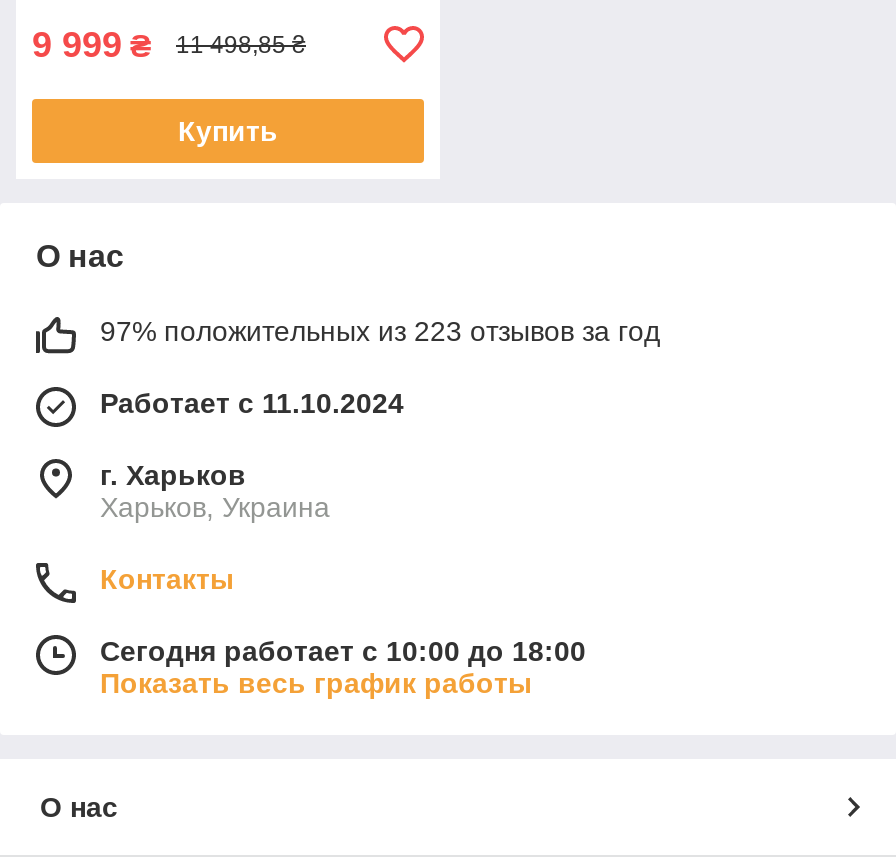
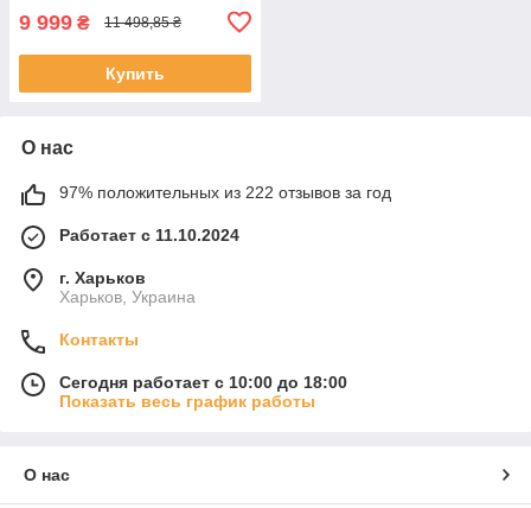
- 97% положительных из 223 отзывов за год
+ 97% положительных из 222 отзывов за год
